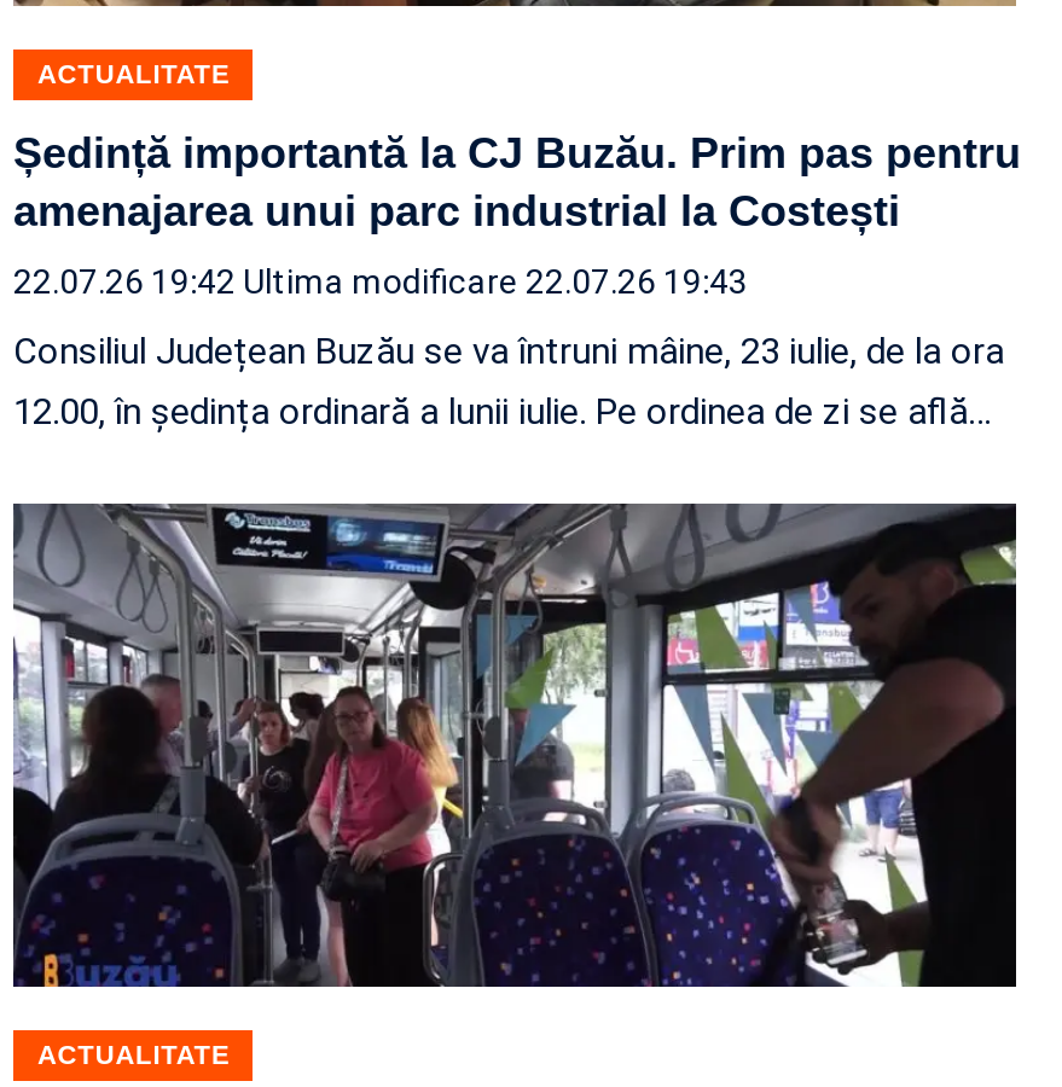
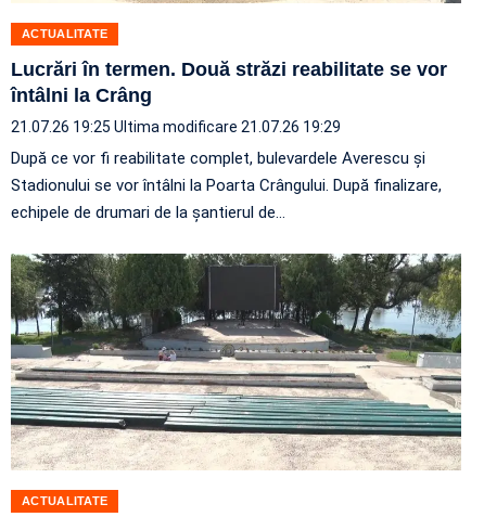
- Ședință importantă la CJ Buzău. Prim pas pentru
- amenajarea unui parc industrial la Costești
+ Lucrări în termen. Două străzi reabilitate se vor
+ întâlni la Crâng

- 22.07.26 19:42 Ultima modificare 22.07.26 19:43
+ 21.07.26 19:25 Ultima modificare 21.07.26 19:29

- Consiliul Județean Buzău se va întruni mâine, 23 iulie, de la ora
- 12.00, în ședința ordinară a lunii iulie. Pe ordinea de zi se află…
+ După ce vor fi reabilitate complet, bulevardele Averescu și
+ Stadionului se vor întâlni la Poarta Crângului. După finalizare,
+ echipele de drumari de la șantierul de…

- [image]
+ [image]
